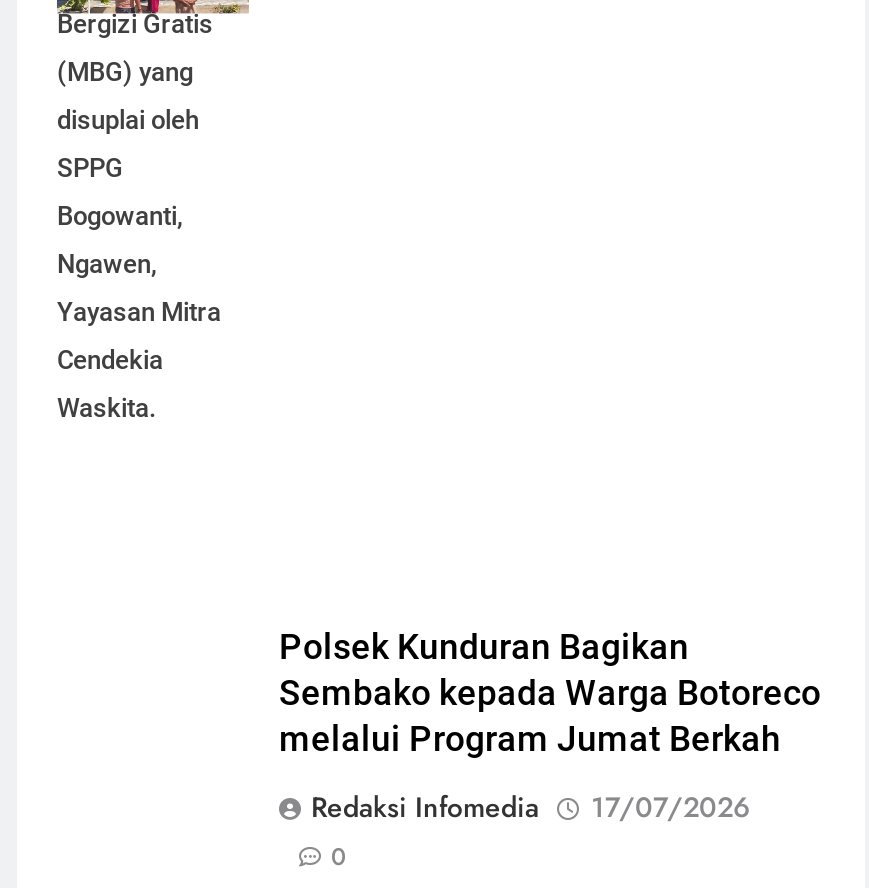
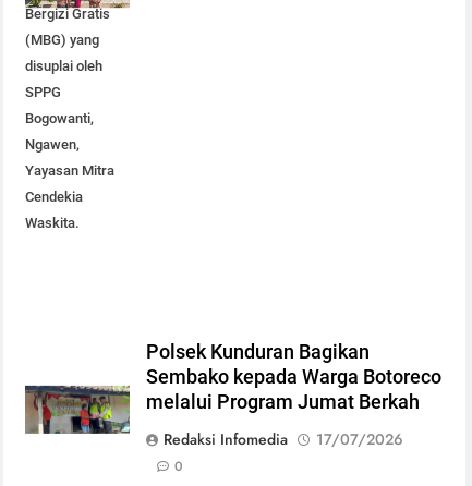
+ [image]
